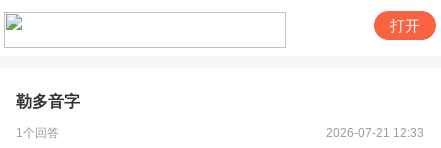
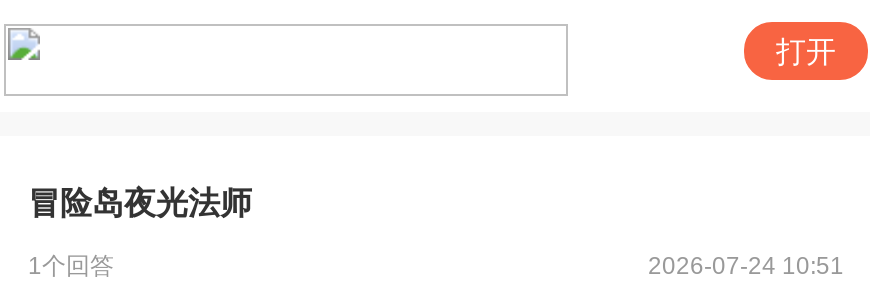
- 勒多音字
+ 冒险岛夜光法师

- 2026-07-21 12:33
+ 2026-07-24 10:51
